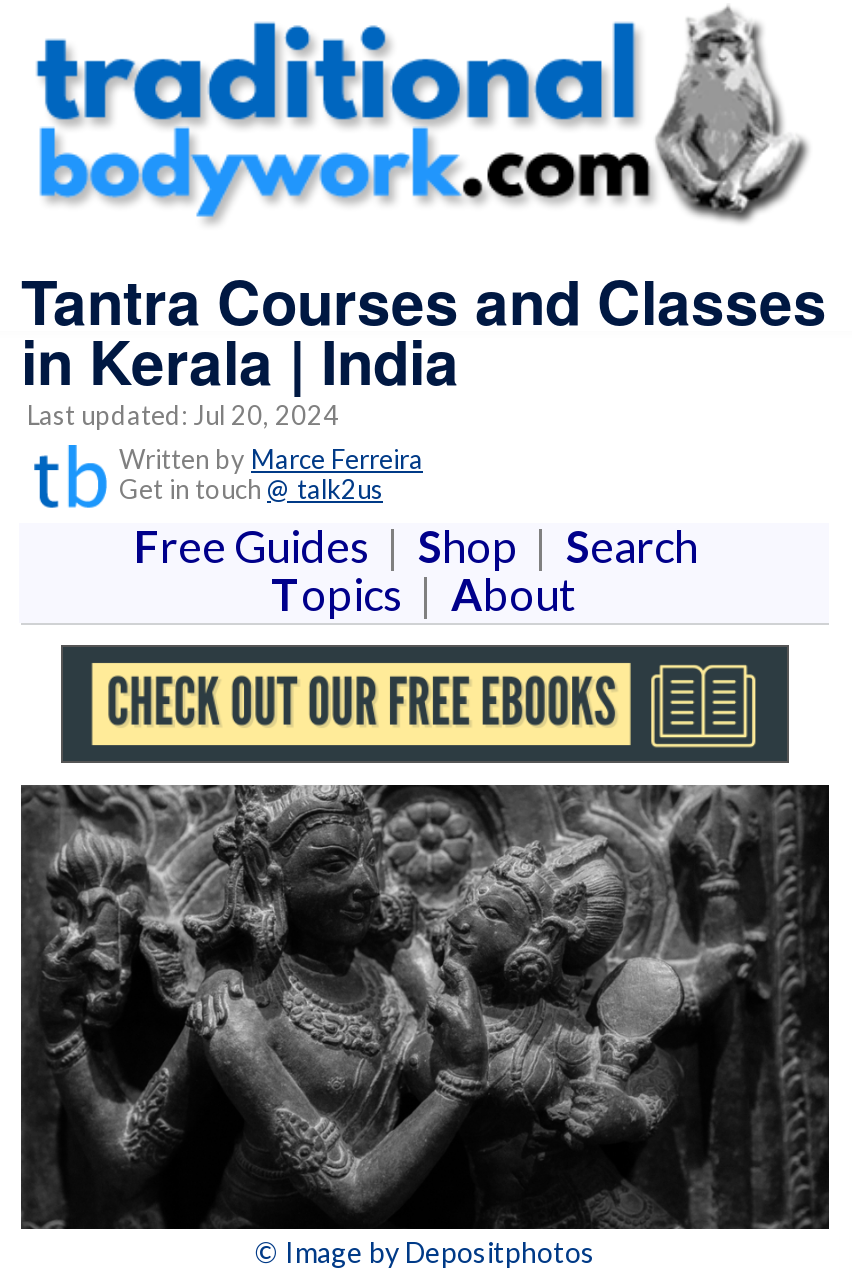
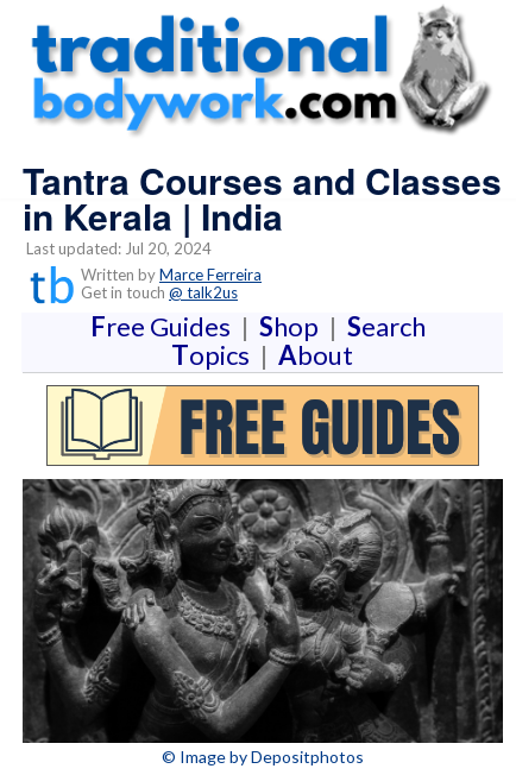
- [image]
+ [image]
